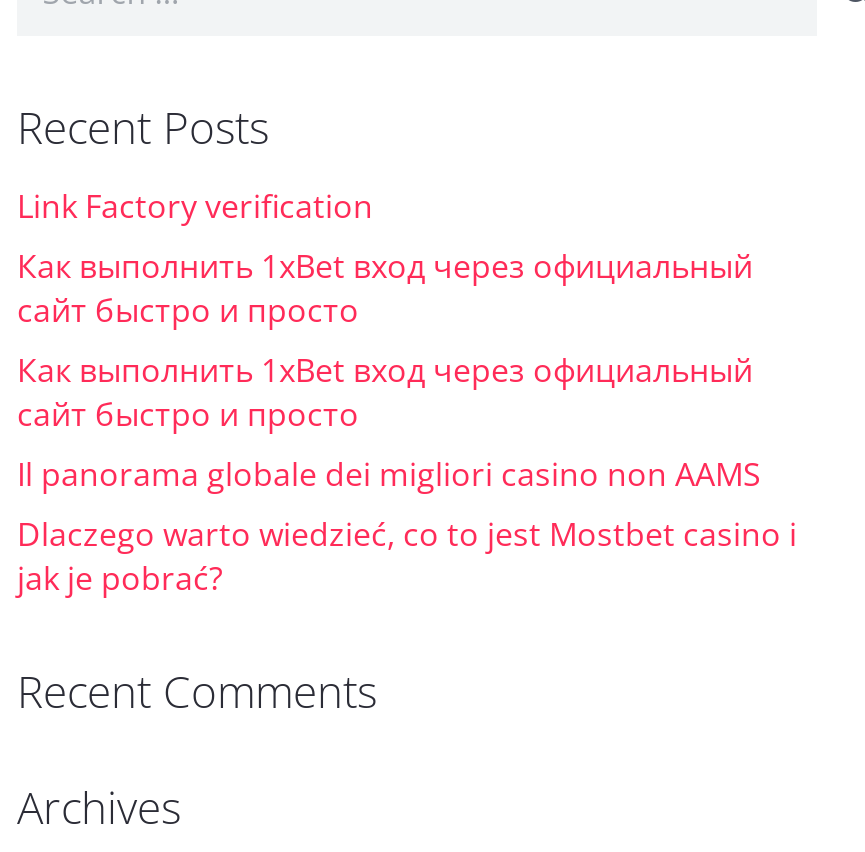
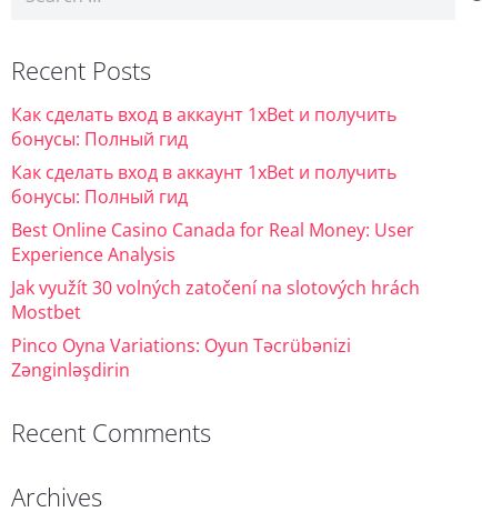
- Link Factory verification
- Как выполнить 1xBet вход через официальный
- сайт быстро и просто
- Как выполнить 1xBet вход через официальный
- сайт быстро и просто
- Il panorama globale dei migliori casino non AAMS
- Dlaczego warto wiedzieć, co to jest Mostbet casino i
- jak je pobrać?
+ Как сделать вход в аккаунт 1xBet и получить
+ бонусы: Полный гид
+ Как сделать вход в аккаунт 1xBet и получить
+ бонусы: Полный гид
+ Best Online Casino Canada for Real Money: User
+ Experience Analysis
+ Jak využít 30 volných zatočení na slotových hrách
+ Mostbet
+ Pinco Oyna Variations: Oyun Təcrübənizi
+ Zənginləşdirin
